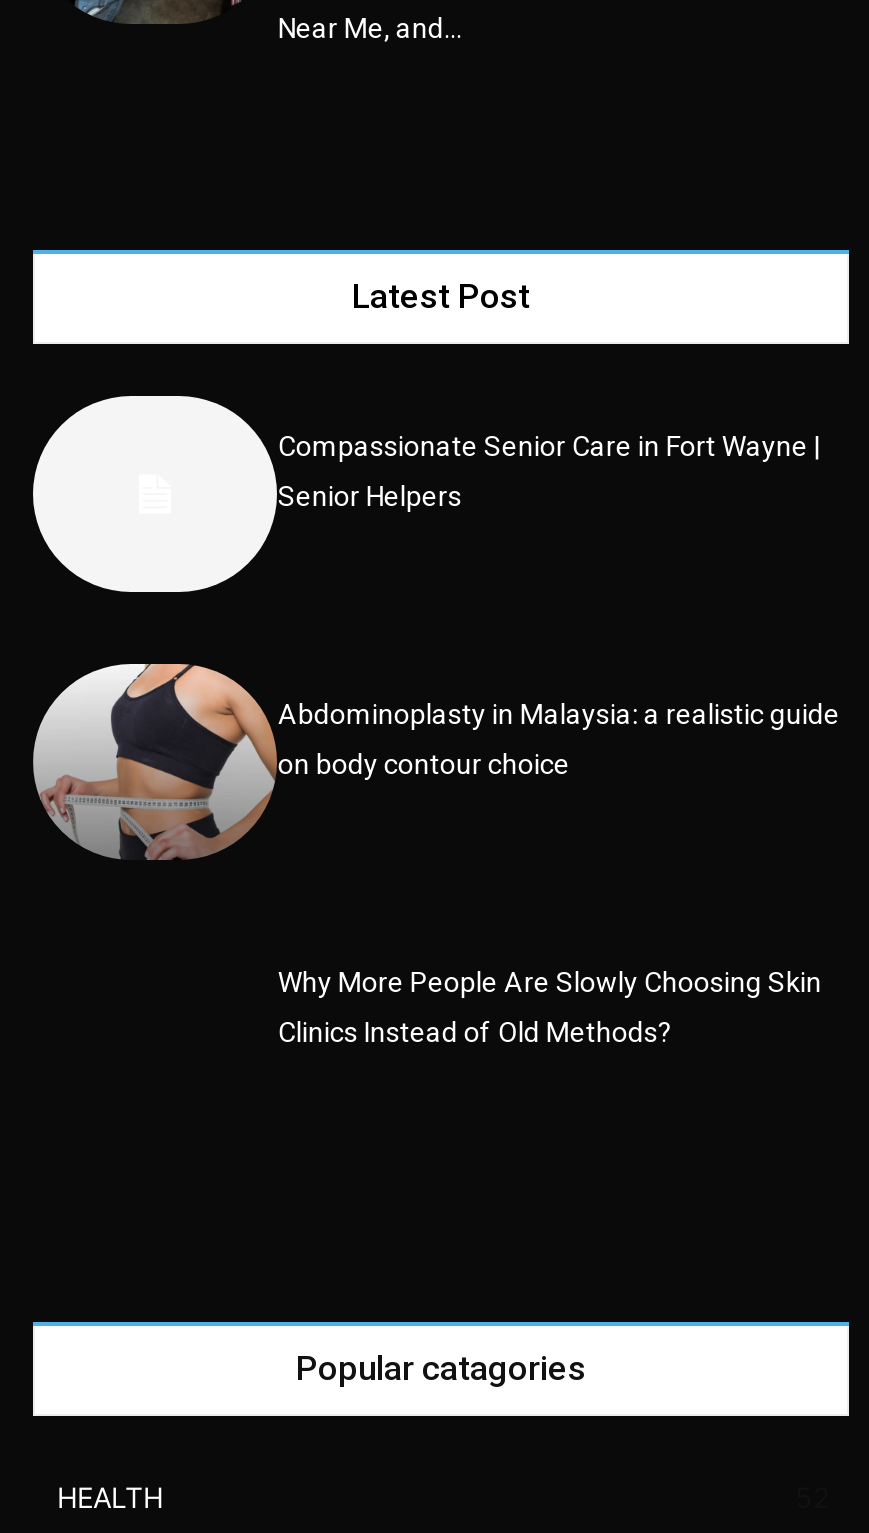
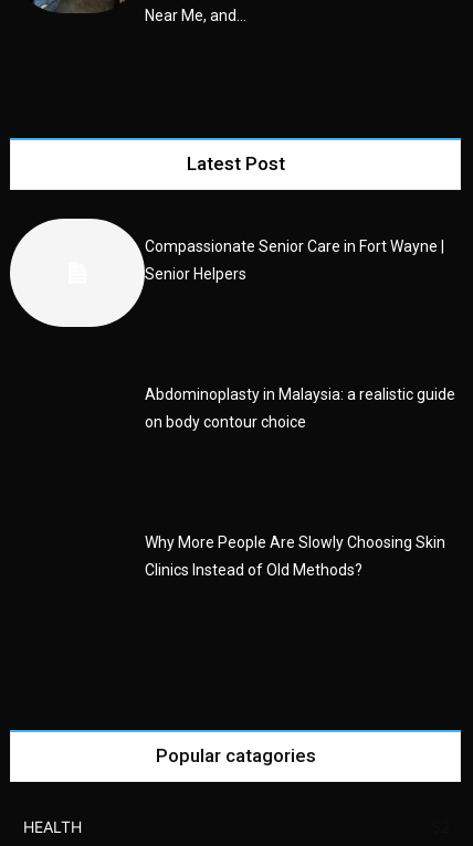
- [image]
